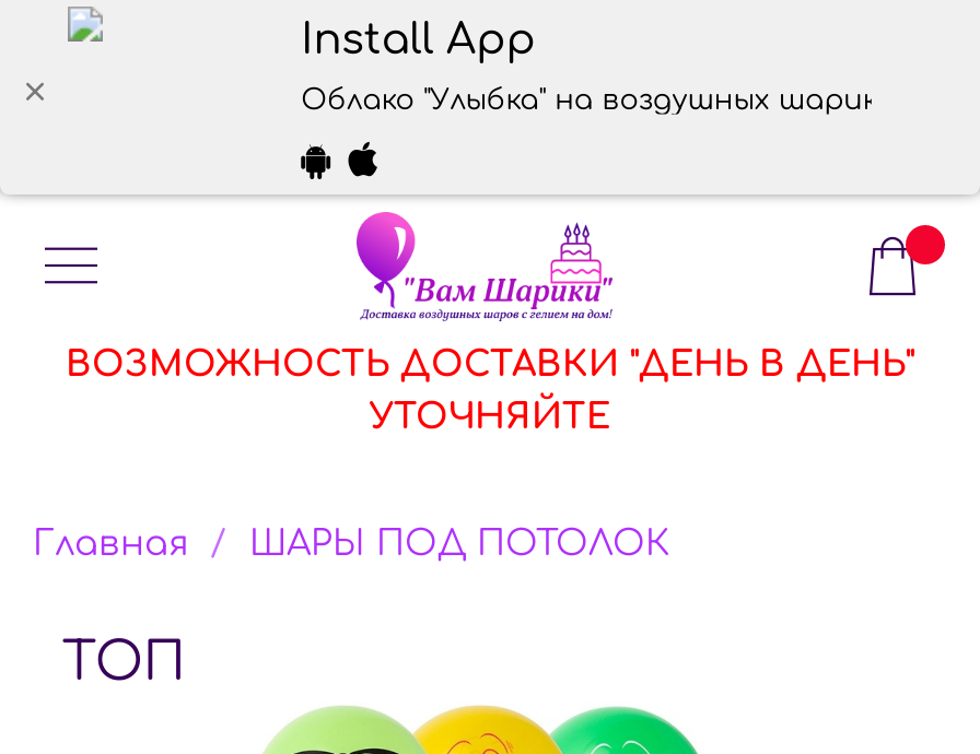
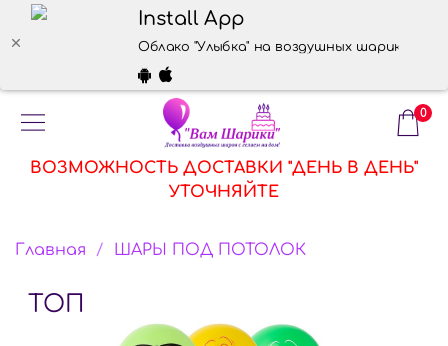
+ 0
